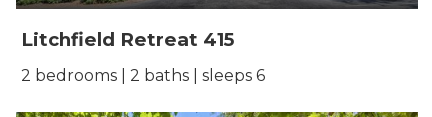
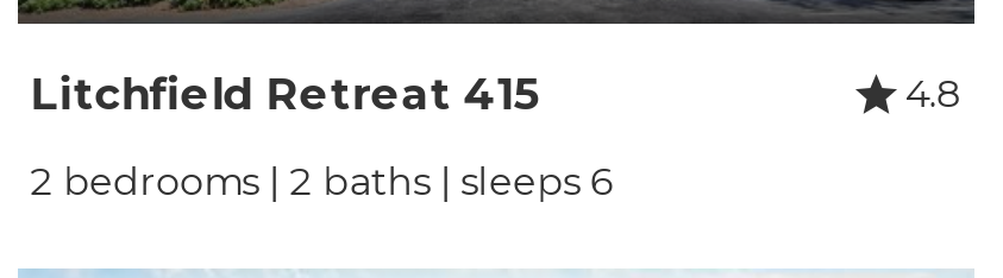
+ 4.8
